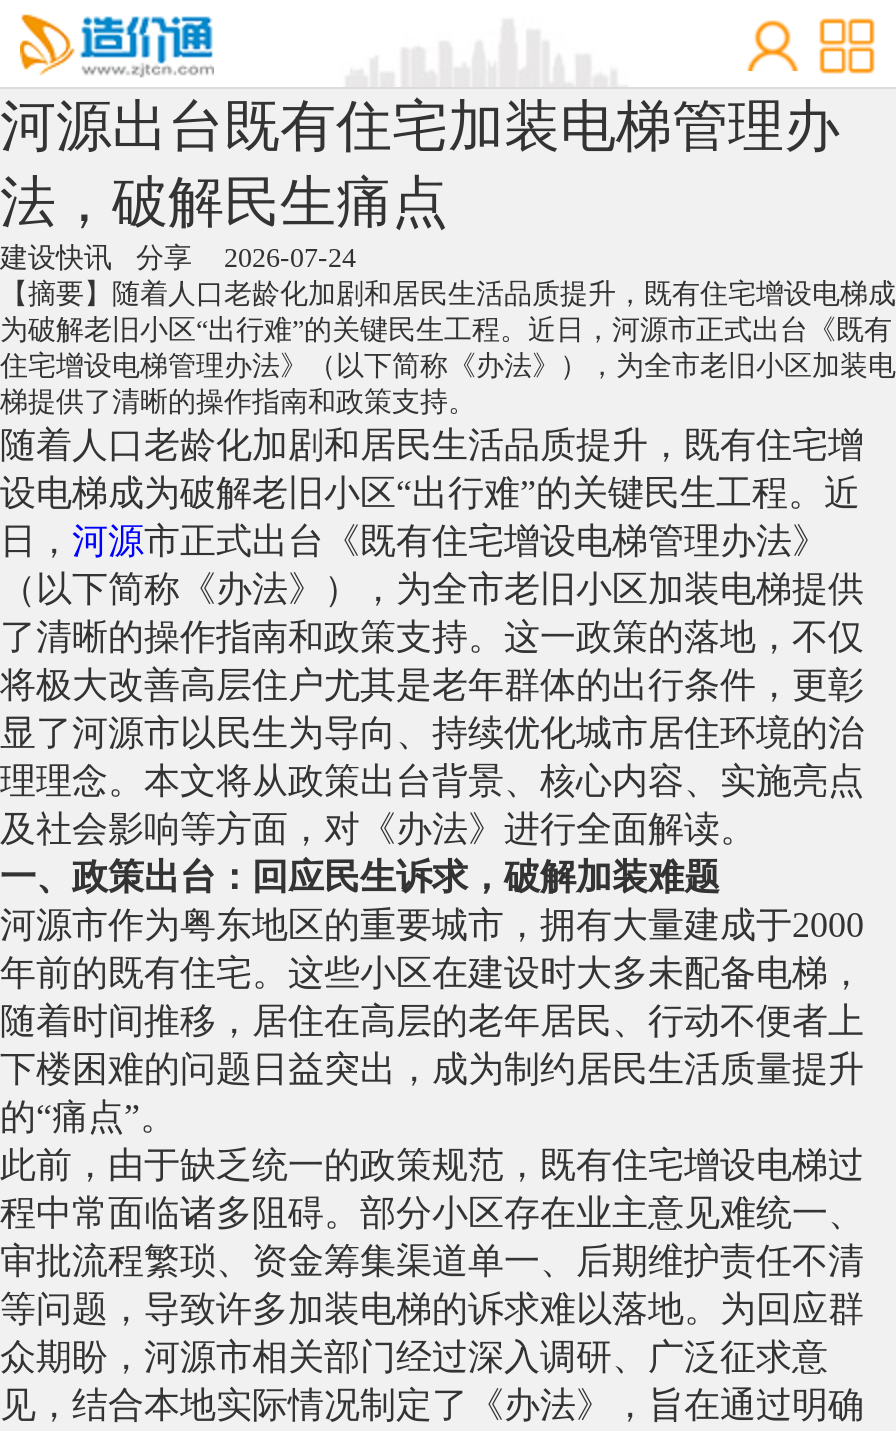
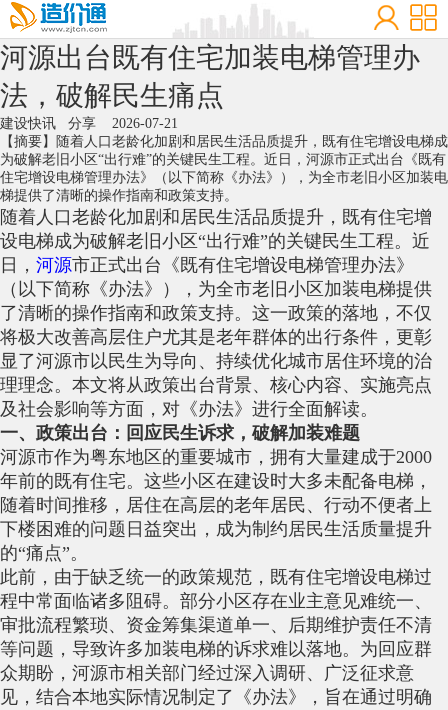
- 建设快讯 分享2026-07-24
+ 建设快讯 分享2026-07-21
